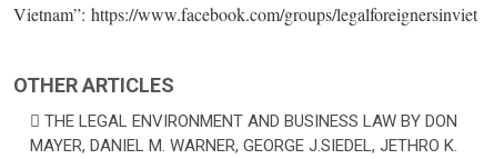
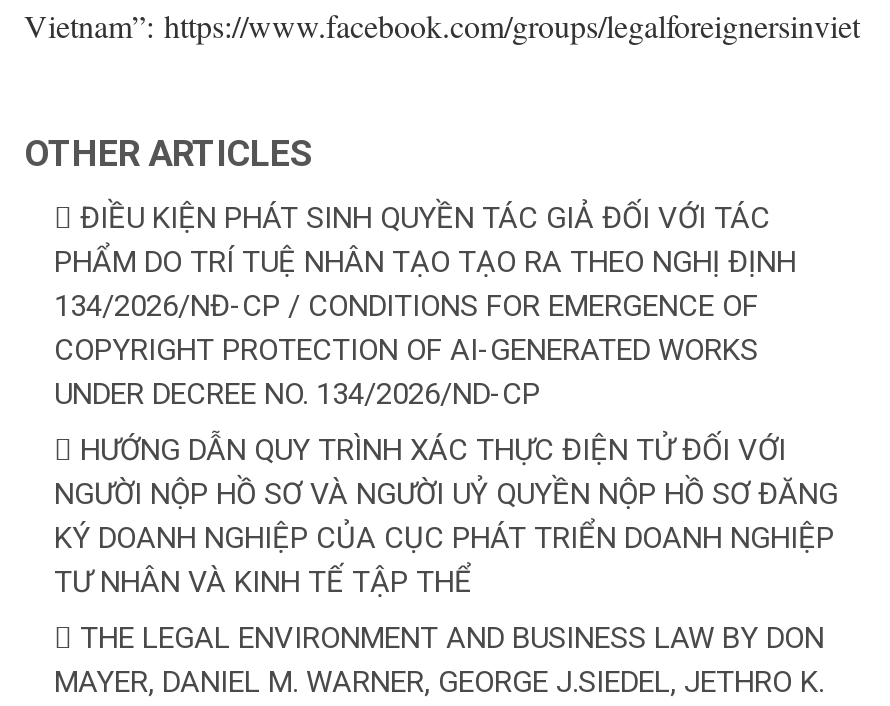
+ ĐIỀU KIỆN PHÁT SINH QUYỀN TÁC GIẢ ĐỐI VỚI TÁC
+ PHẨM DO TRÍ TUỆ NHÂN TẠO TẠO RA THEO NGHỊ ĐỊNH
+ 134/2026/NĐ-CP / CONDITIONS FOR EMERGENCE OF
+ COPYRIGHT PROTECTION OF AI-GENERATED WORKS
+ UNDER DECREE NO. 134/2026/ND-CP
+ HƯỚNG DẪN QUY TRÌNH XÁC THỰC ĐIỆN TỬ ĐỐI VỚI
+ NGƯỜI NỘP HỒ SƠ VÀ NGƯỜI UỶ QUYỀN NỘP HỒ SƠ ĐĂNG
+ KÝ DOANH NGHIỆP CỦA CỤC PHÁT TRIỂN DOANH NGHIỆP
+ TƯ NHÂN VÀ KINH TẾ TẬP THỂ
